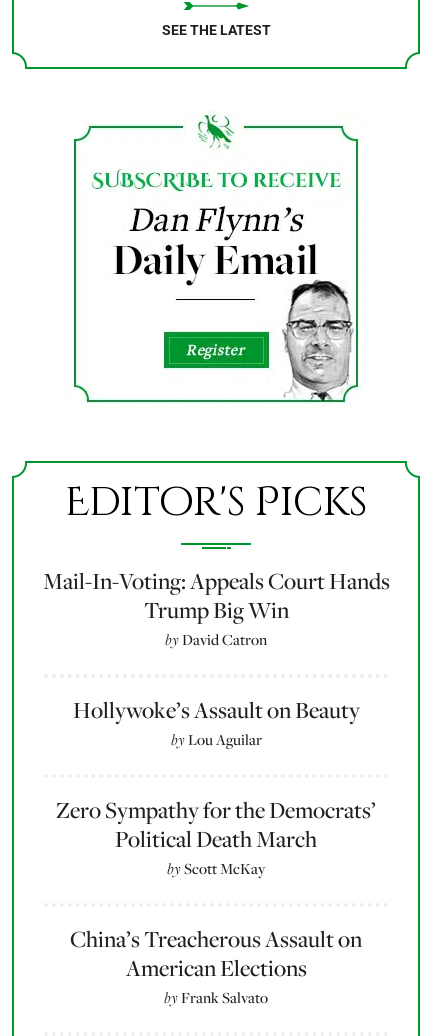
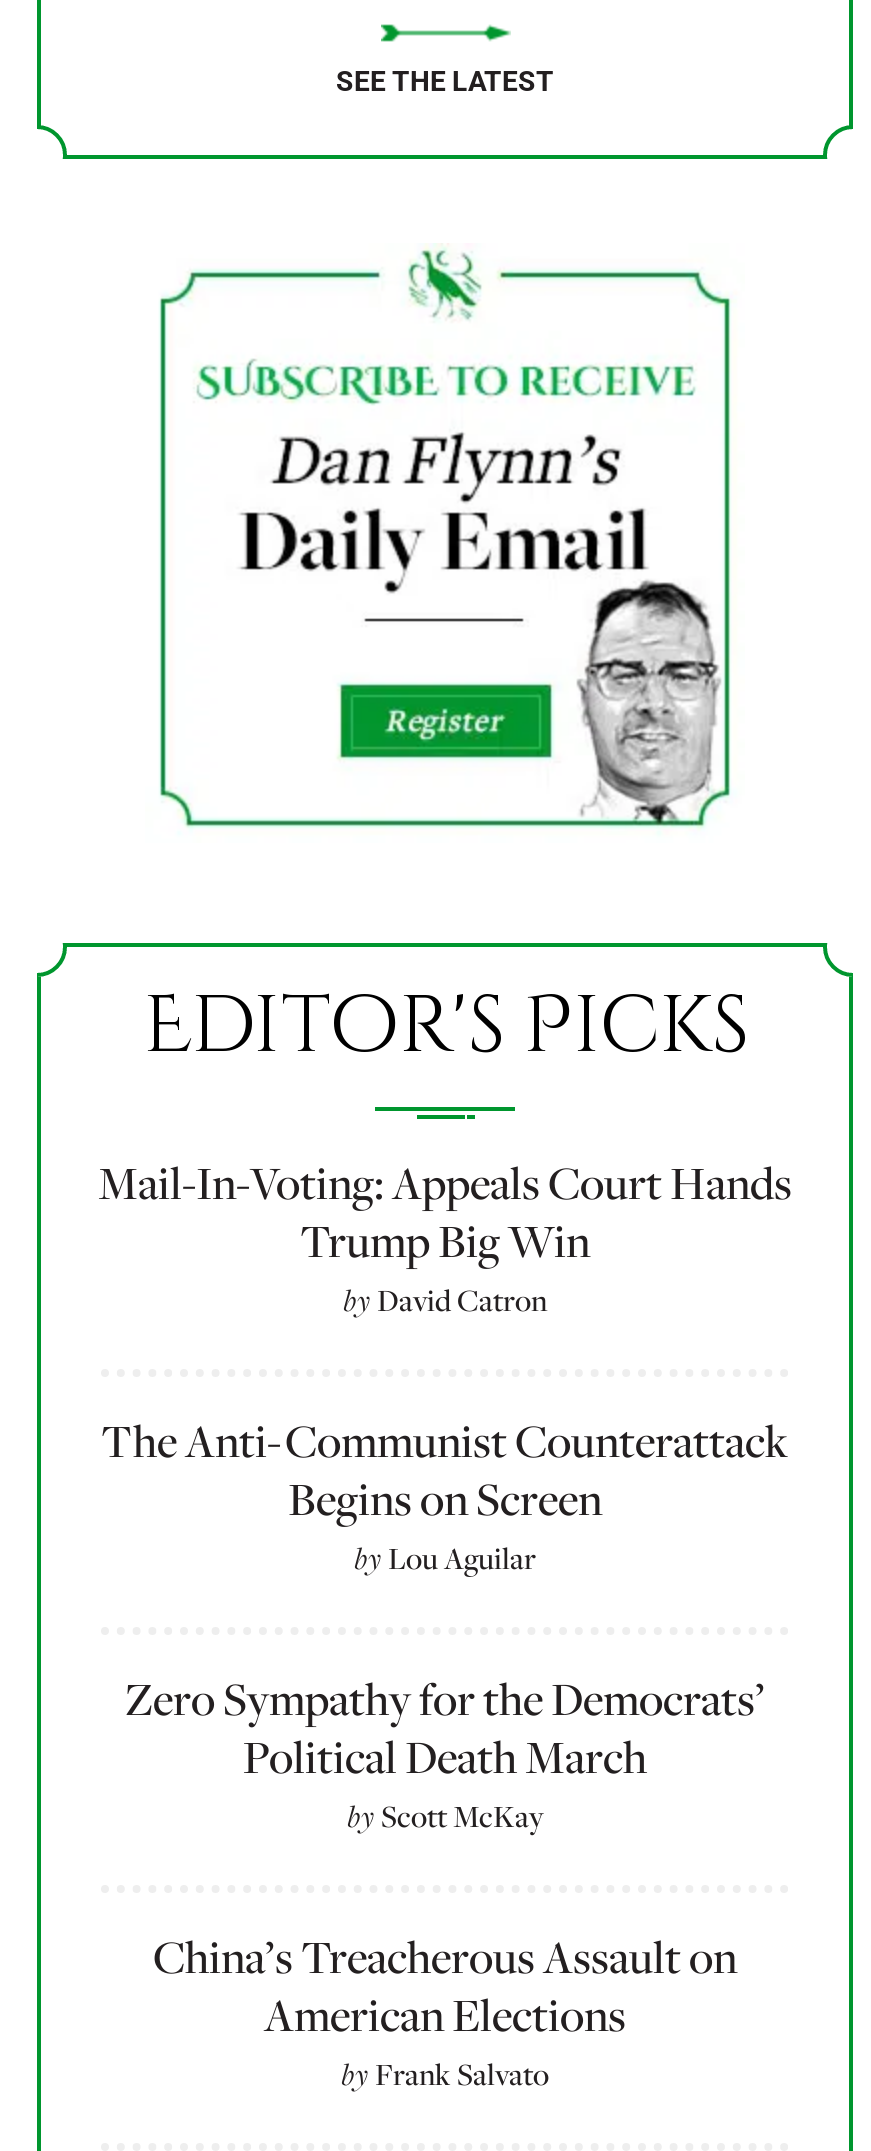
- Hollywoke’s Assault on Beauty
+ The Anti-Communist Counterattack
+ Begins on Screen
